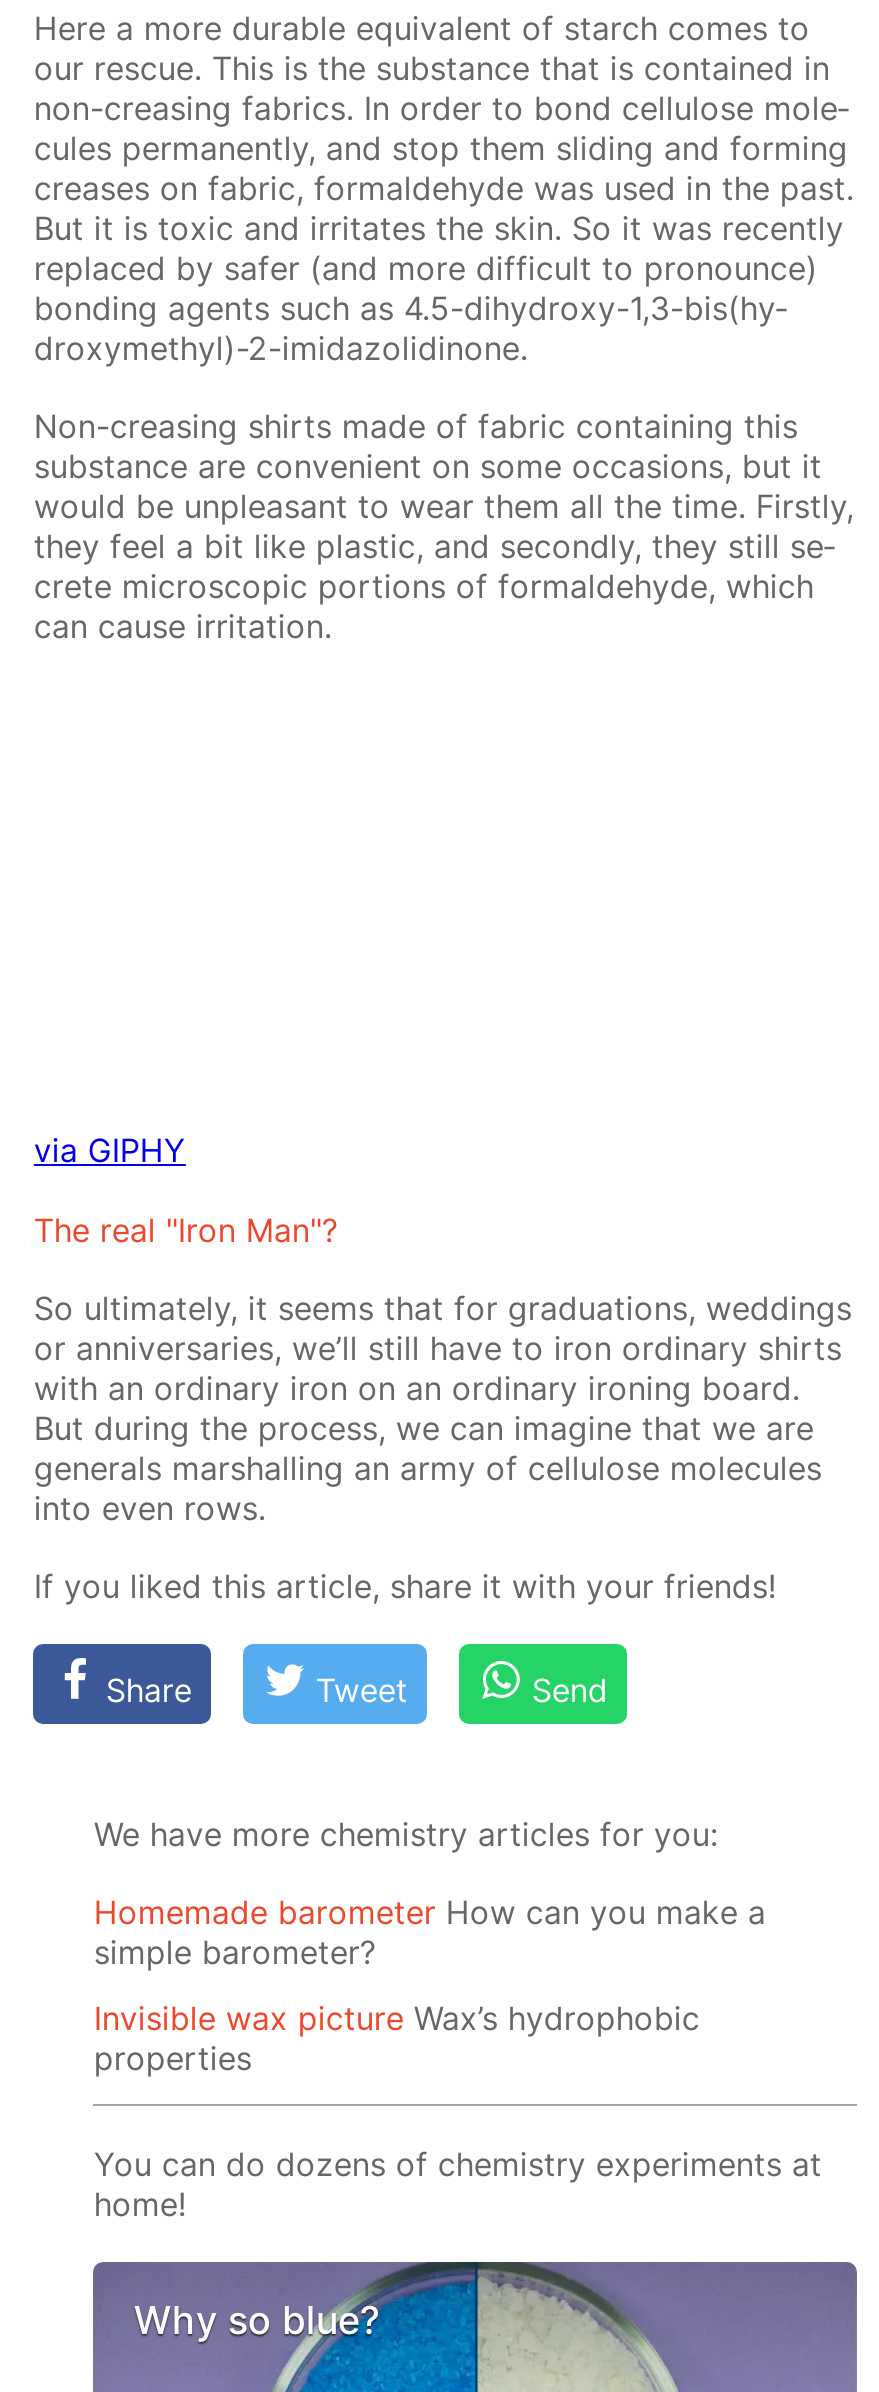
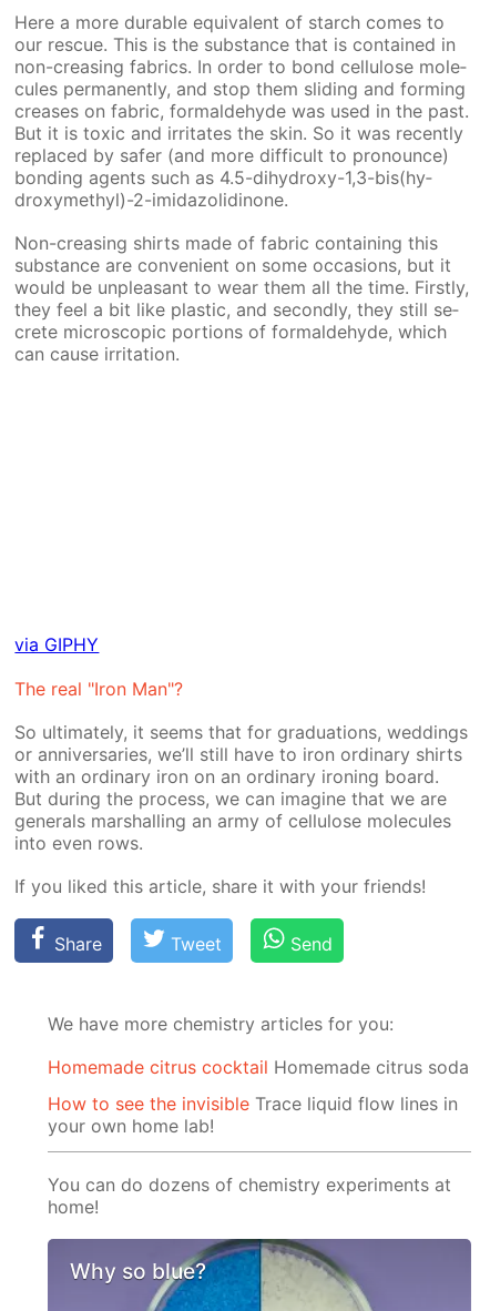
- Homemade barometer How can you make a
- simple barometer?
+ Homemade citrus cocktail Homemade citrus soda

- Invisible wax picture Wax’s hydrophobic
- properties
+ How to see the invisible Trace liquid flow lines in
+ your own home lab!
